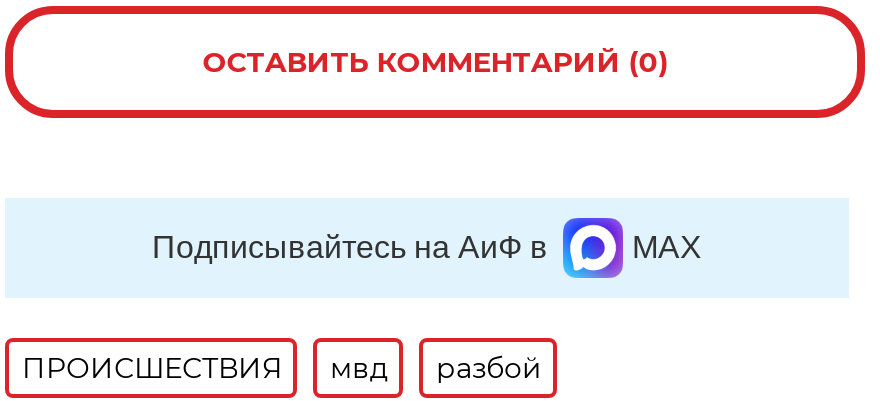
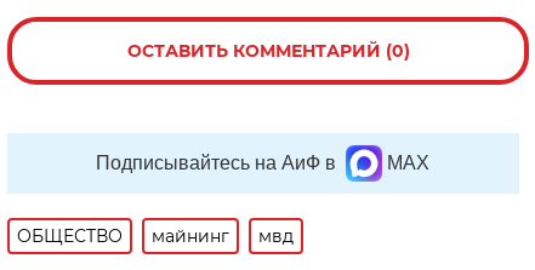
- ПРОИСШЕСТВИЯ
+ ОБЩЕСТВО
+ майнинг

- разбой
